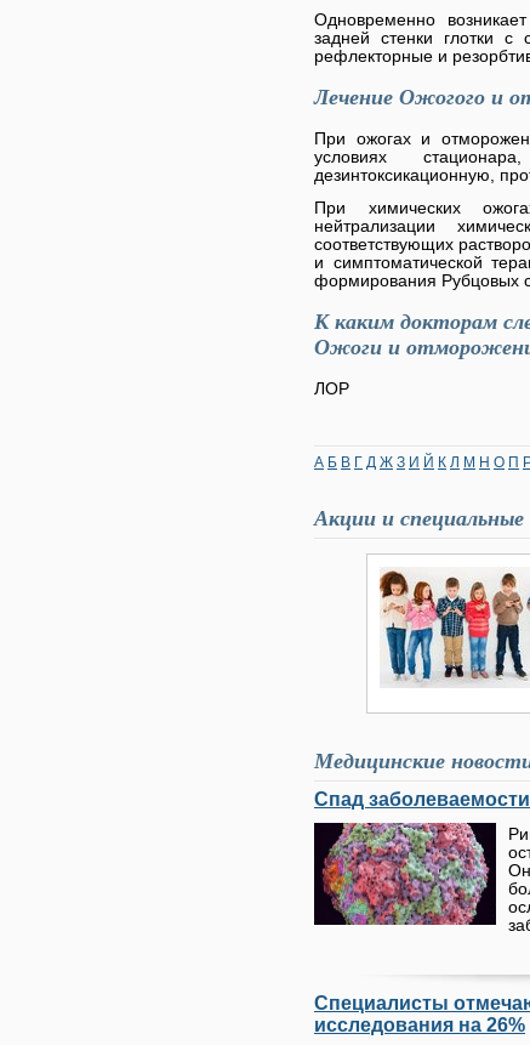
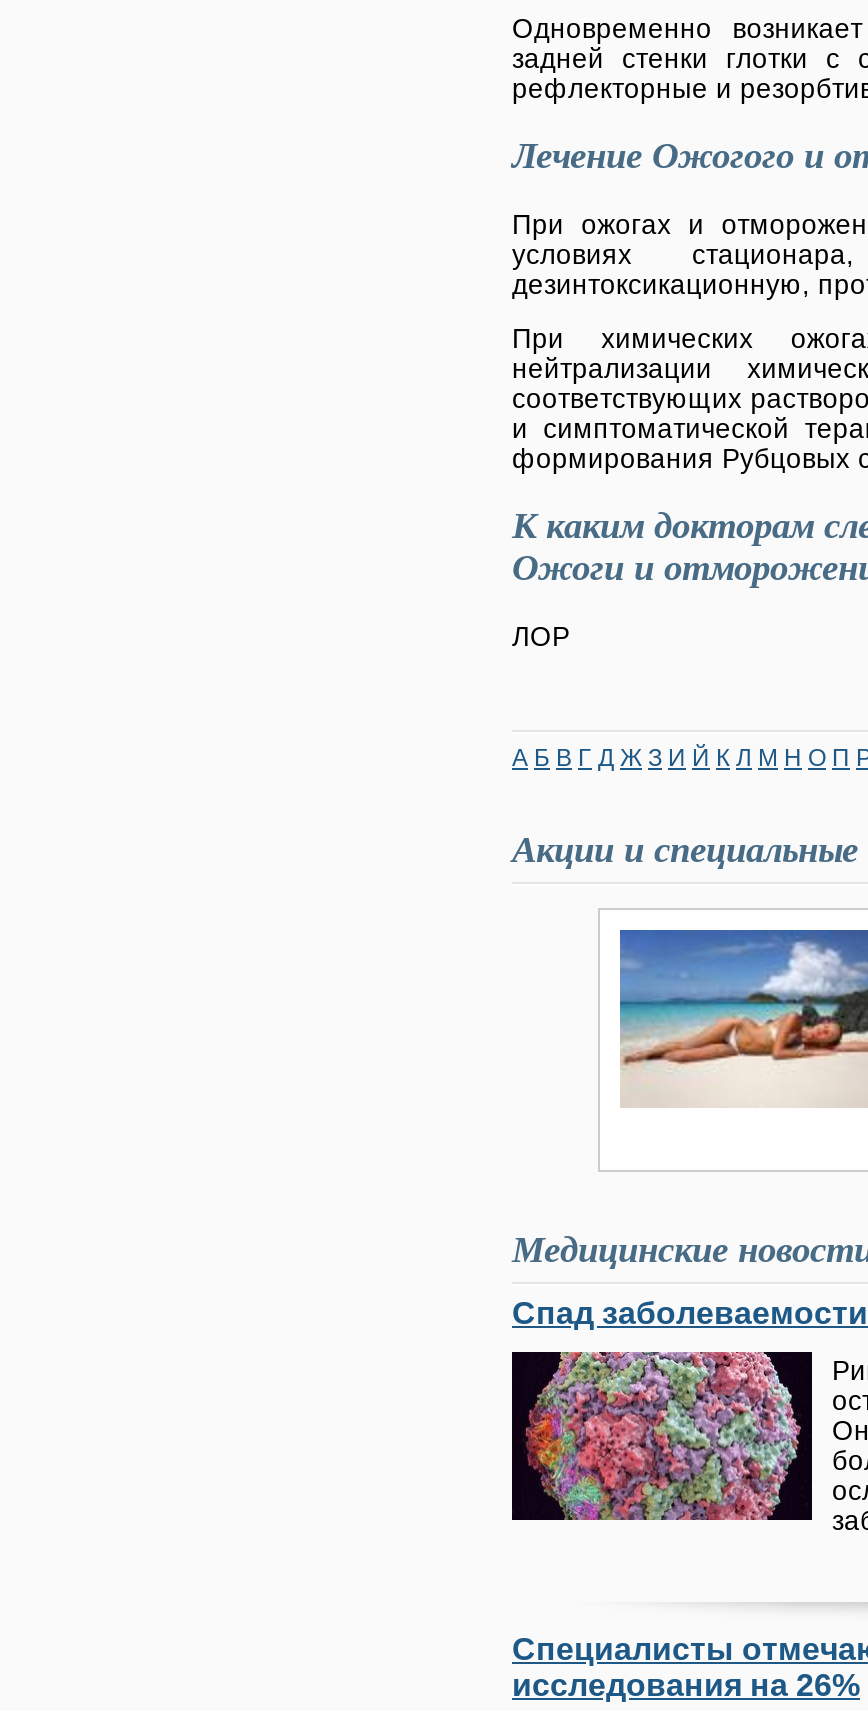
- [image]
+ [image]
